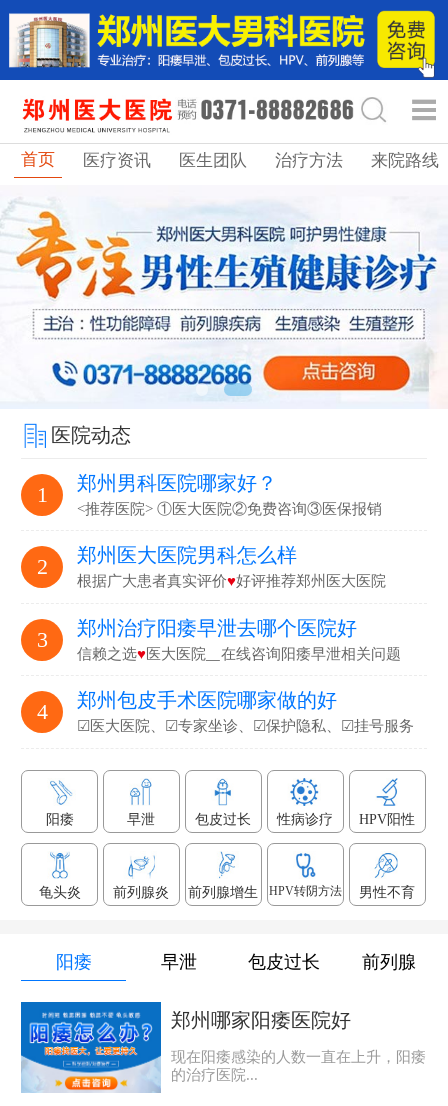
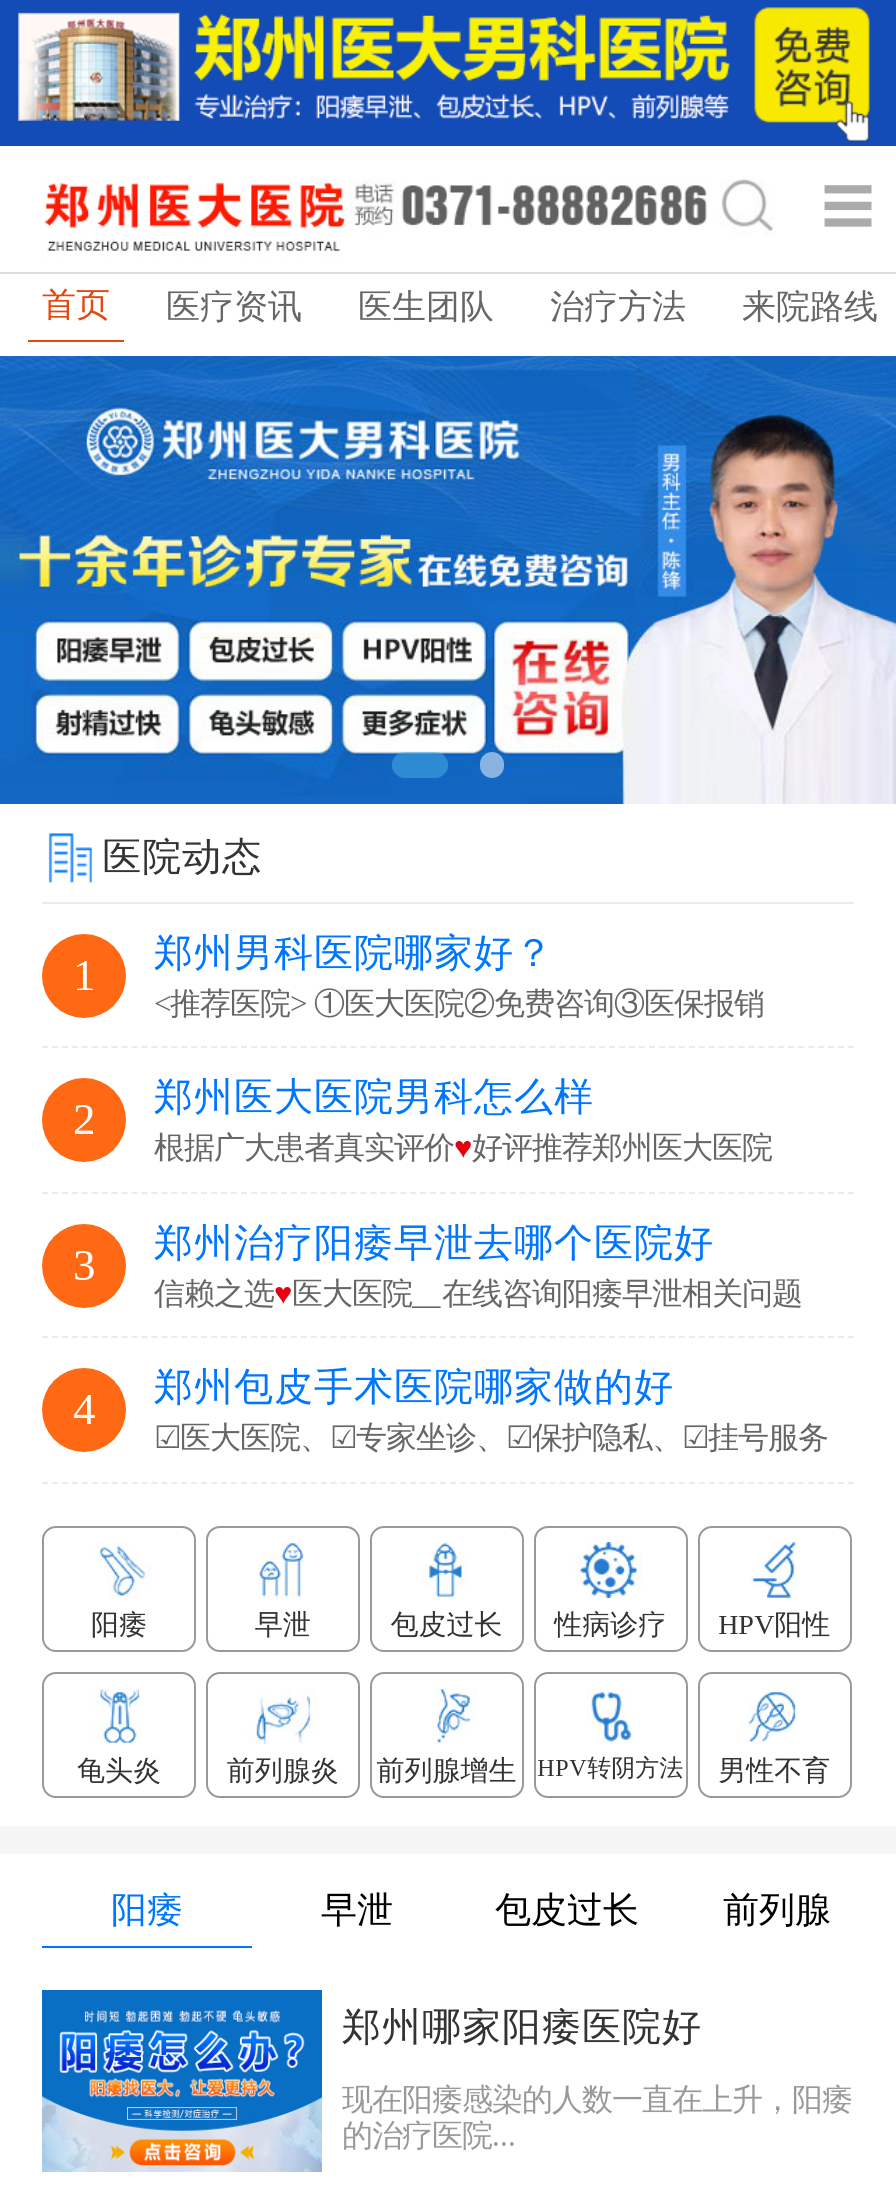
- [image]
+ [image]
